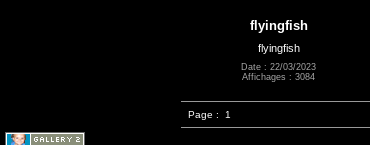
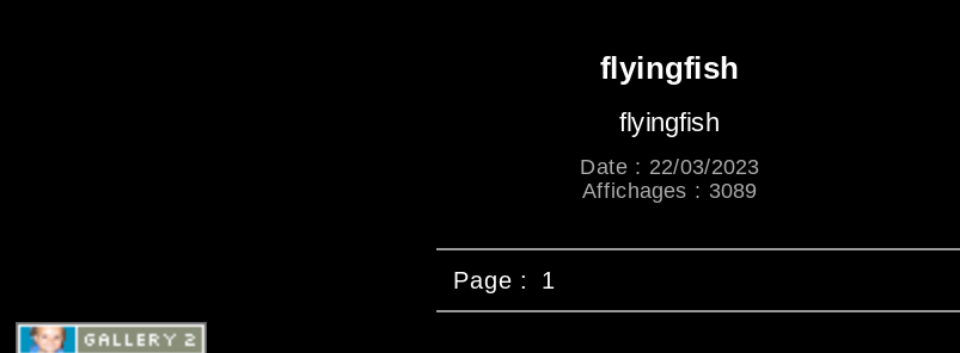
- Affichages : 3084
+ Affichages : 3089
